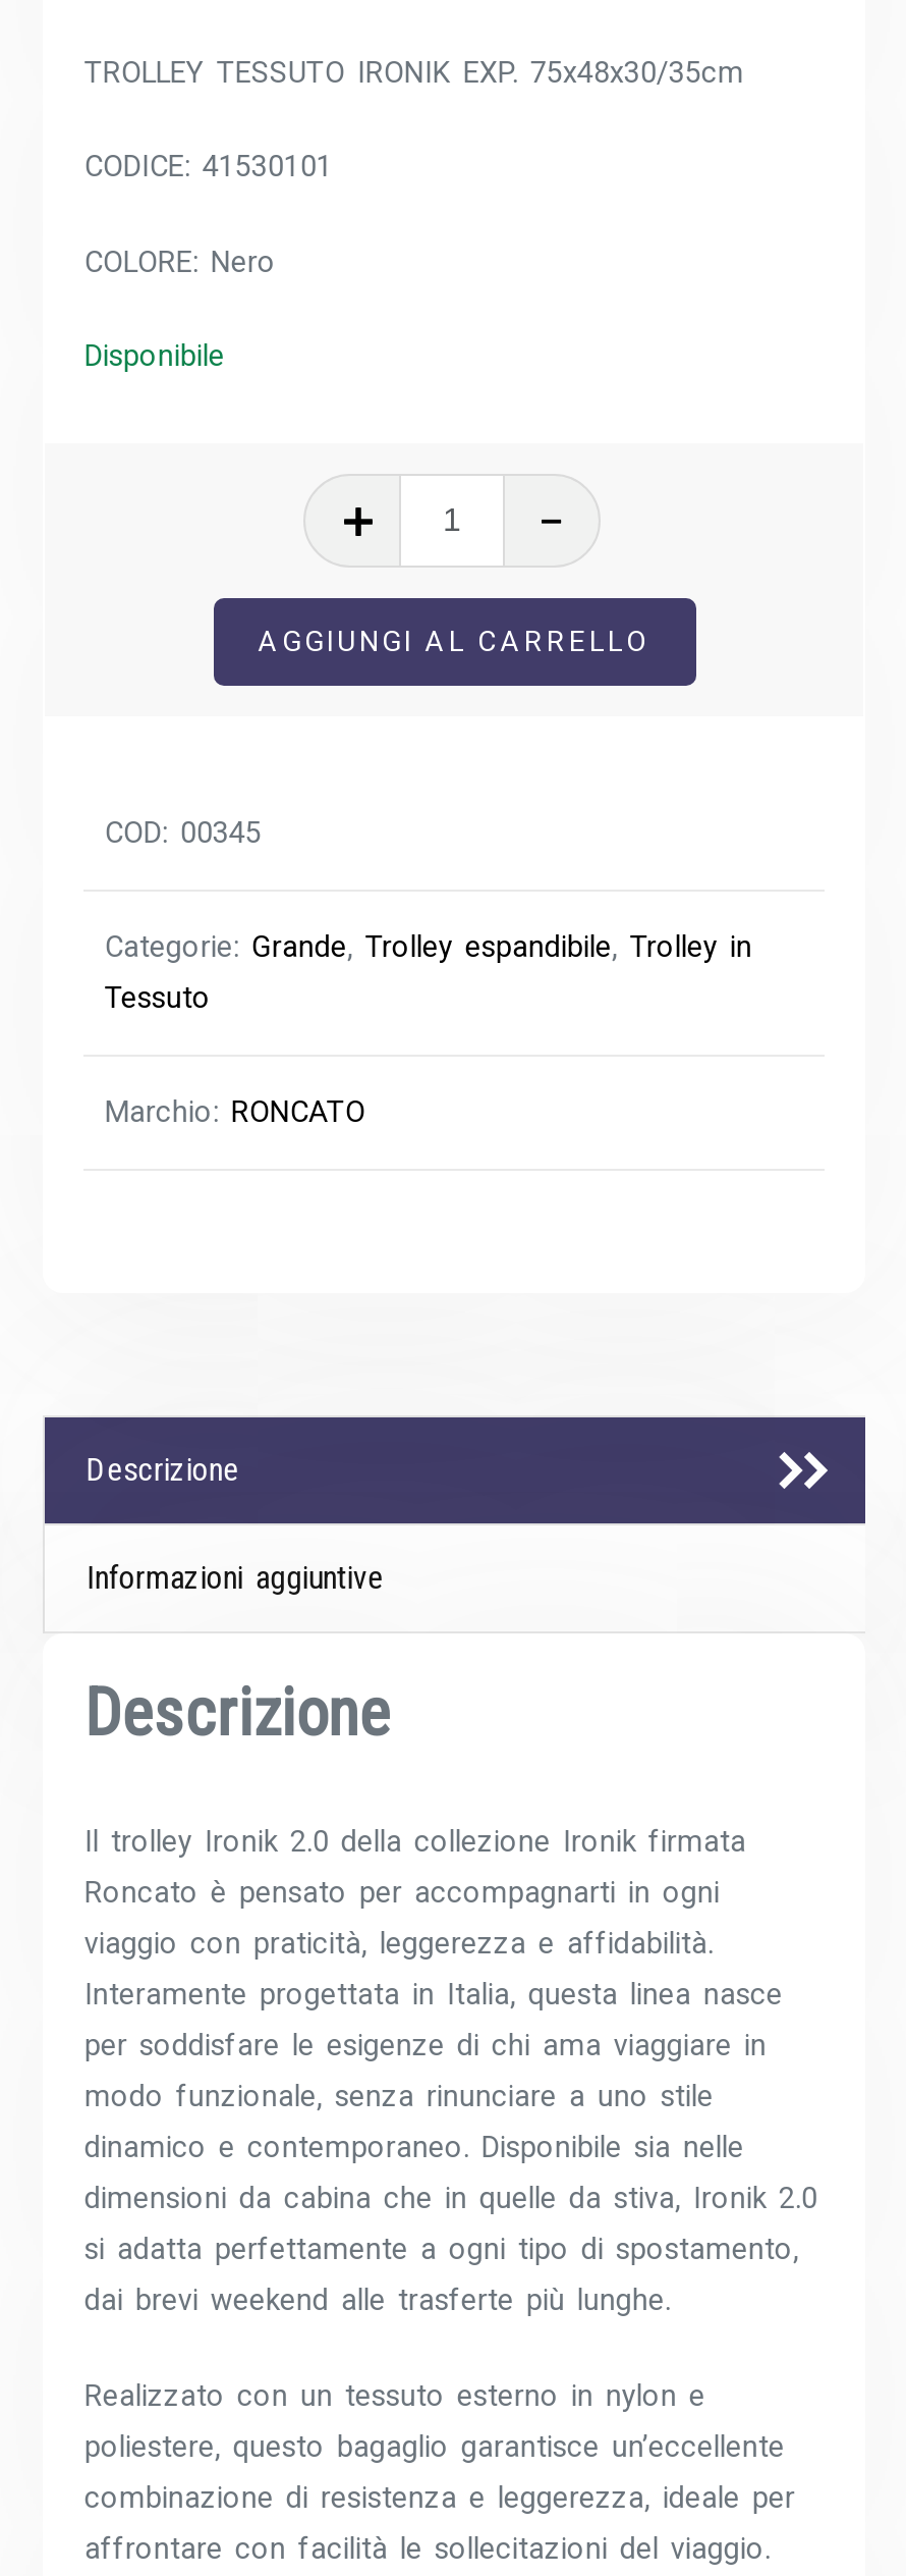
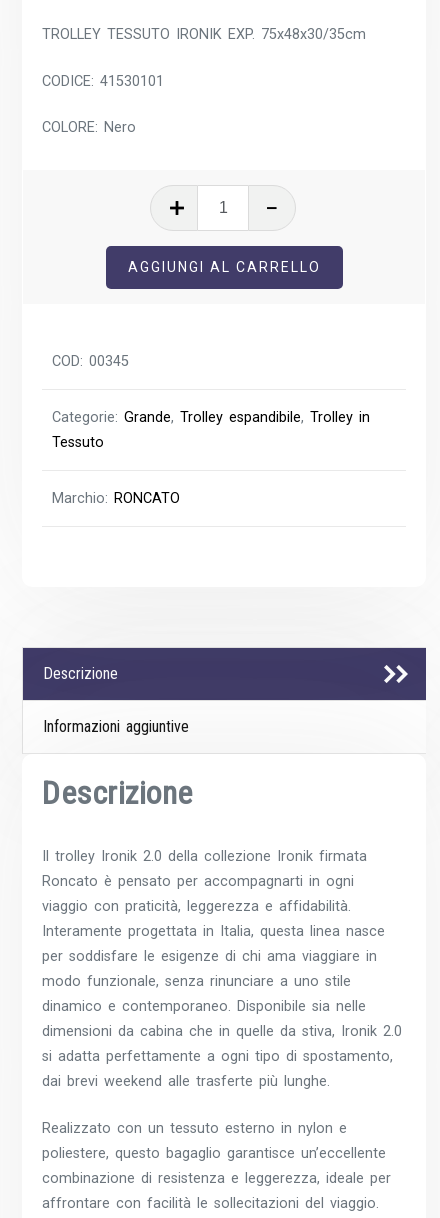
- Disponibile
